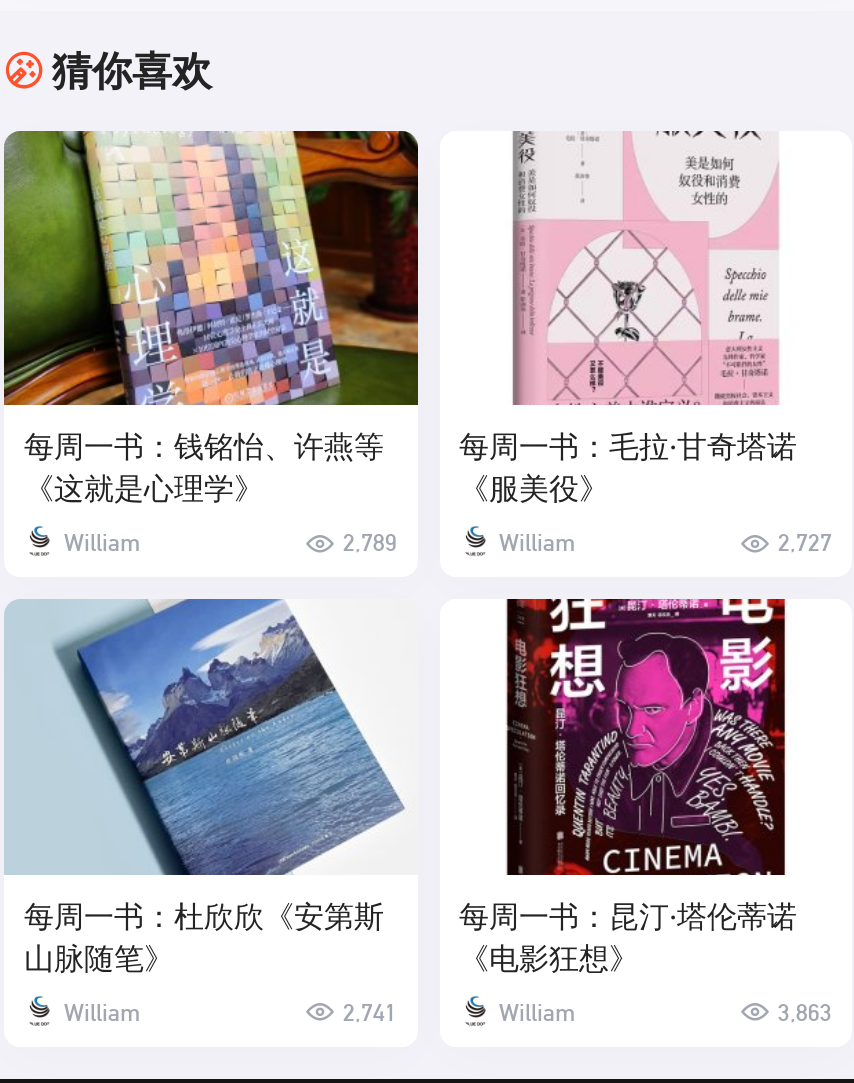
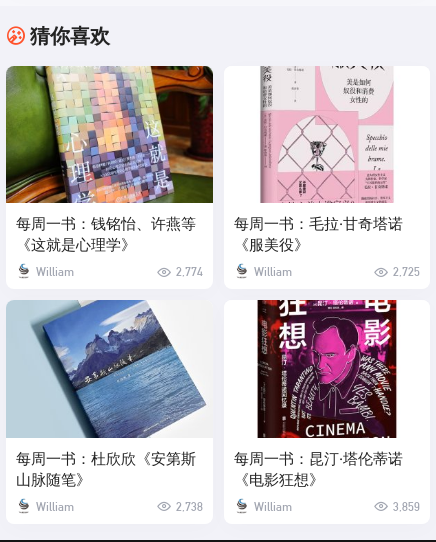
- 2,789
+ 2,774

- 2,727
+ 2,725

- 2,741
+ 2,738

- 3,863
+ 3,859
